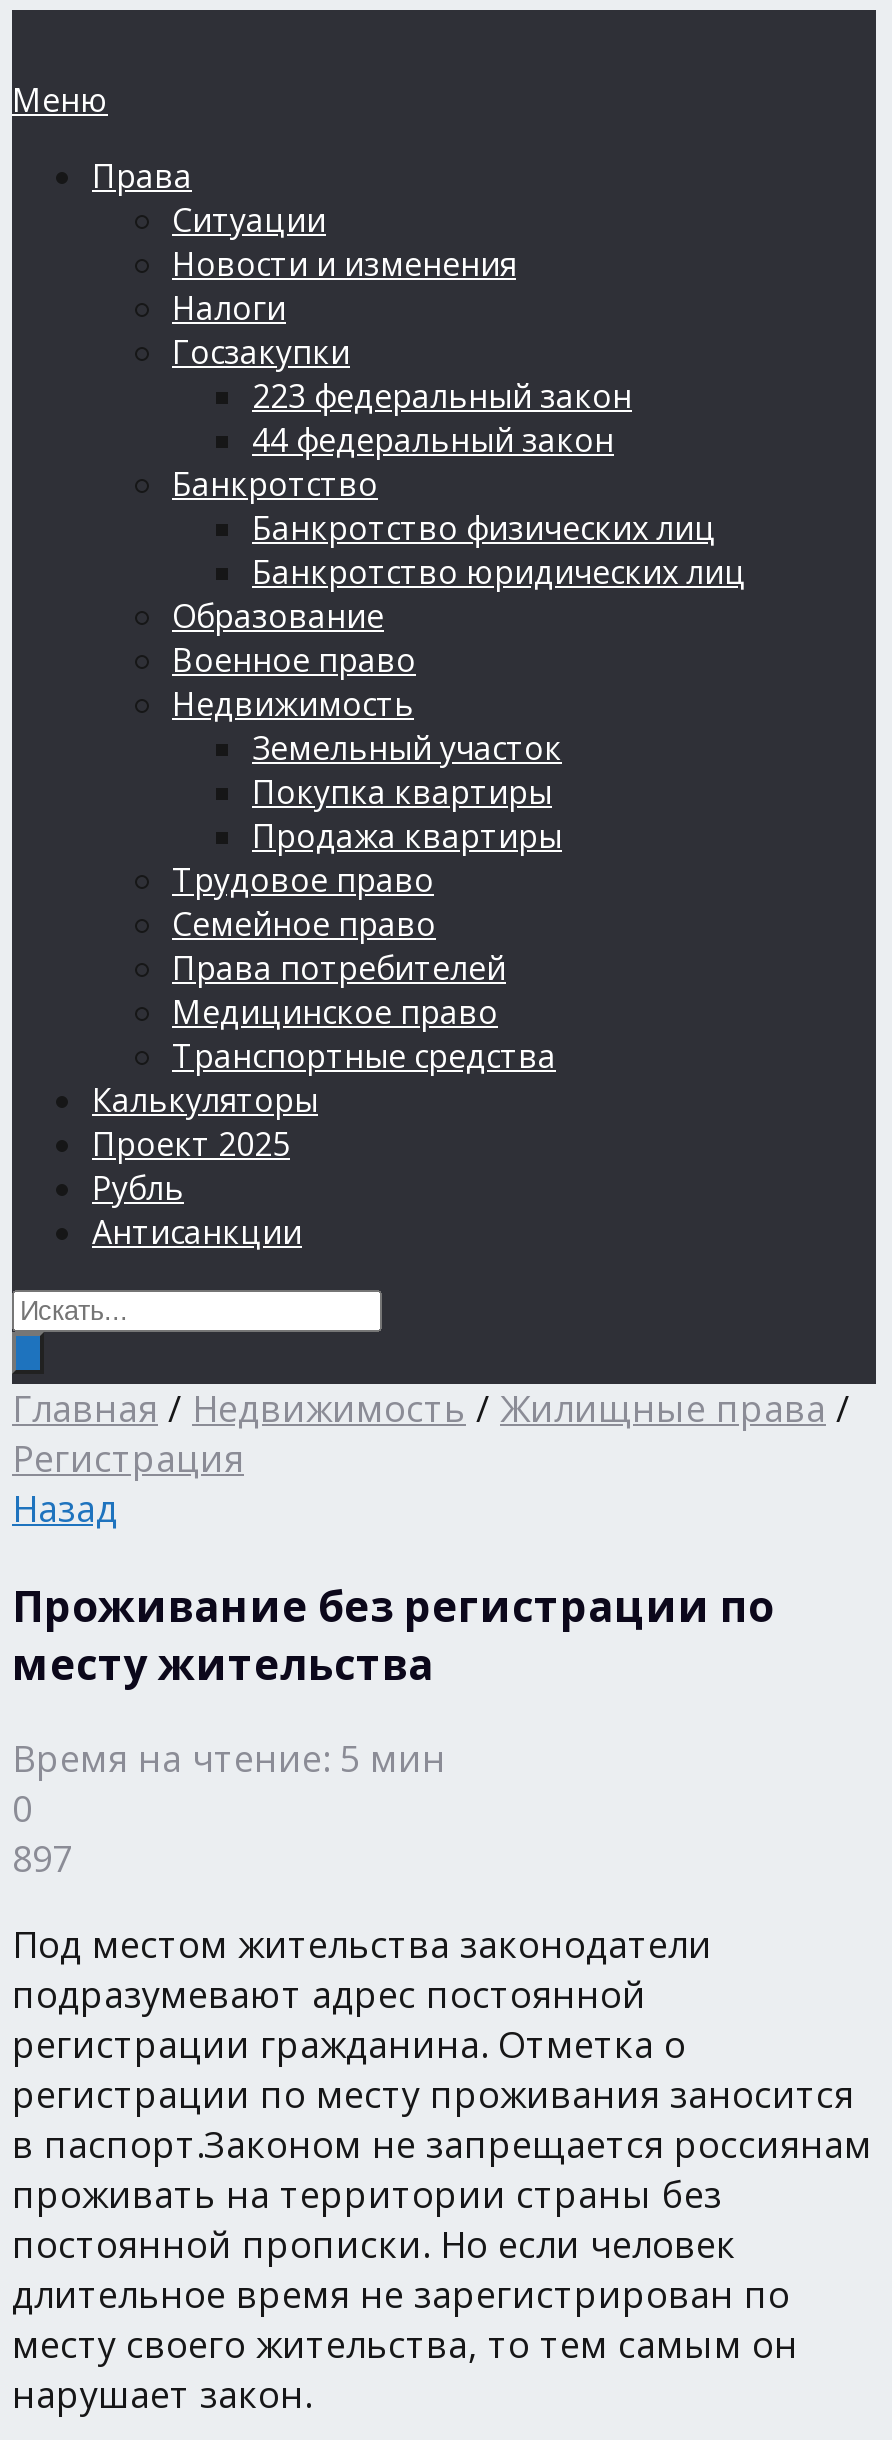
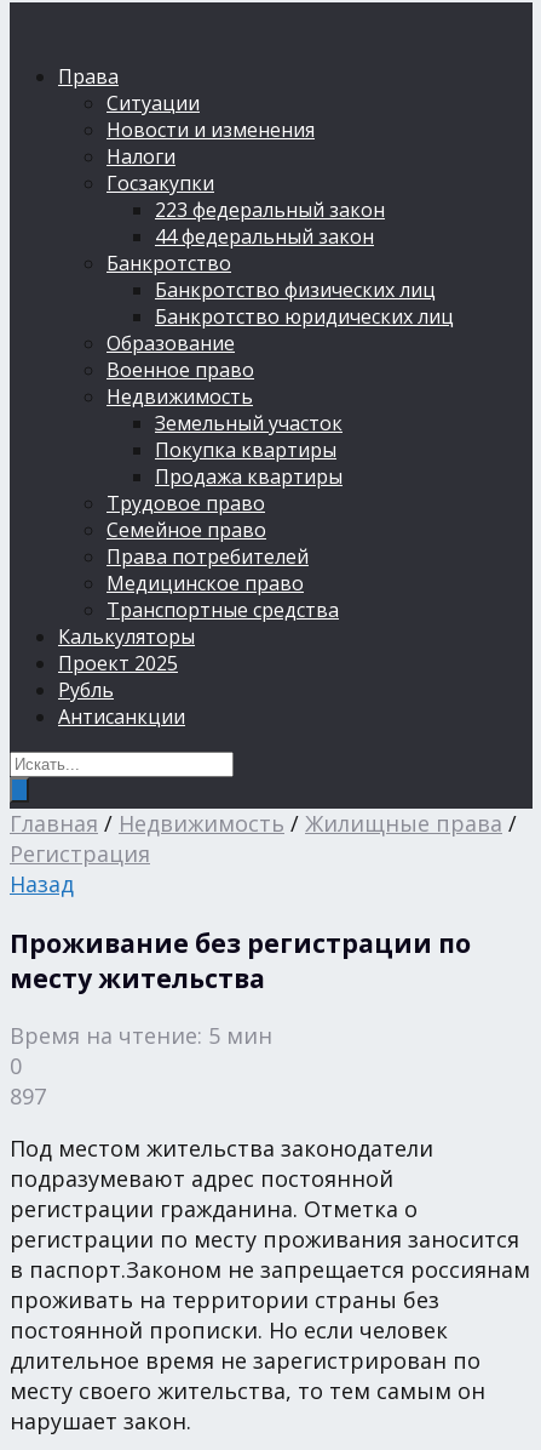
- Меню
